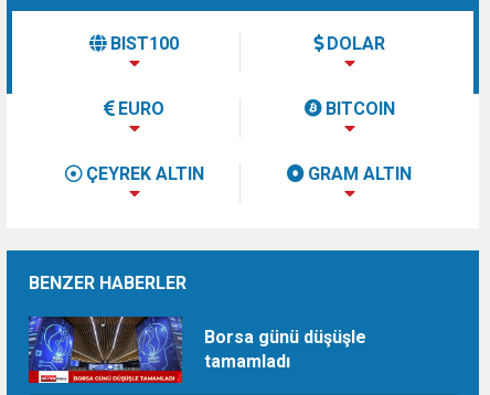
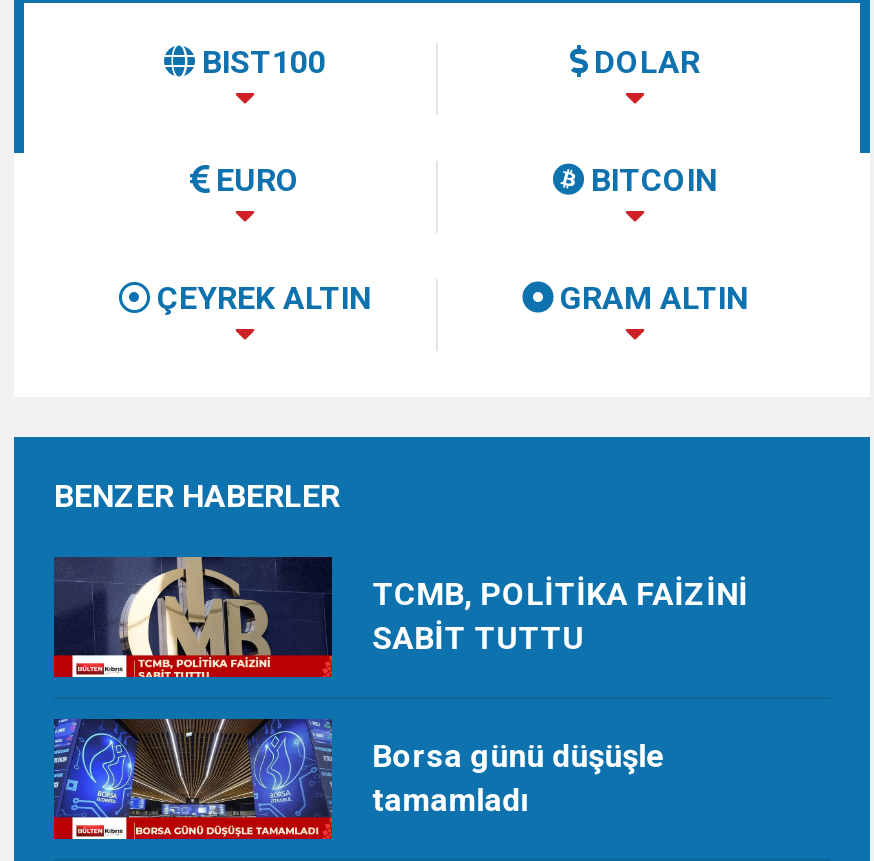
+ [image]
+ TCMB, POLİTİKA FAİZİNİ
+ SABİT TUTTU
